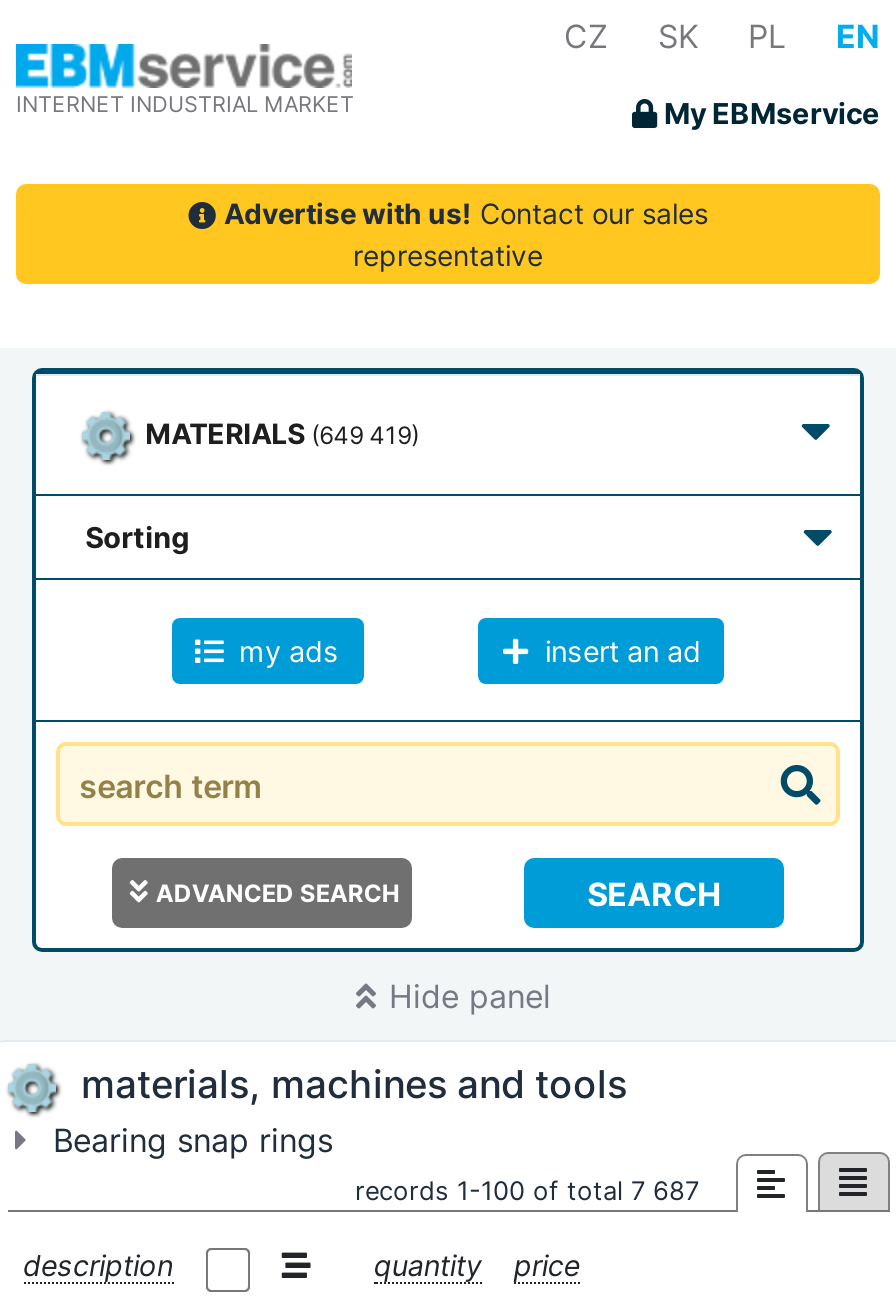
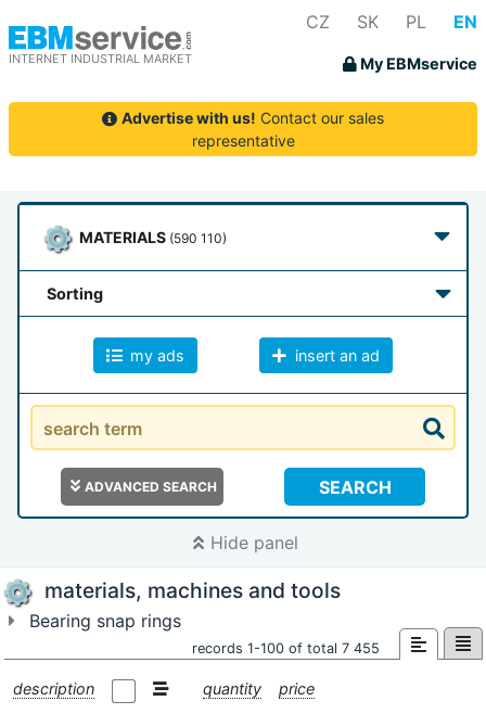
- MATERIALS (649 419)
+ MATERIALS (590 110)

- records 1-100 of total 7 687
+ records 1-100 of total 7 455
